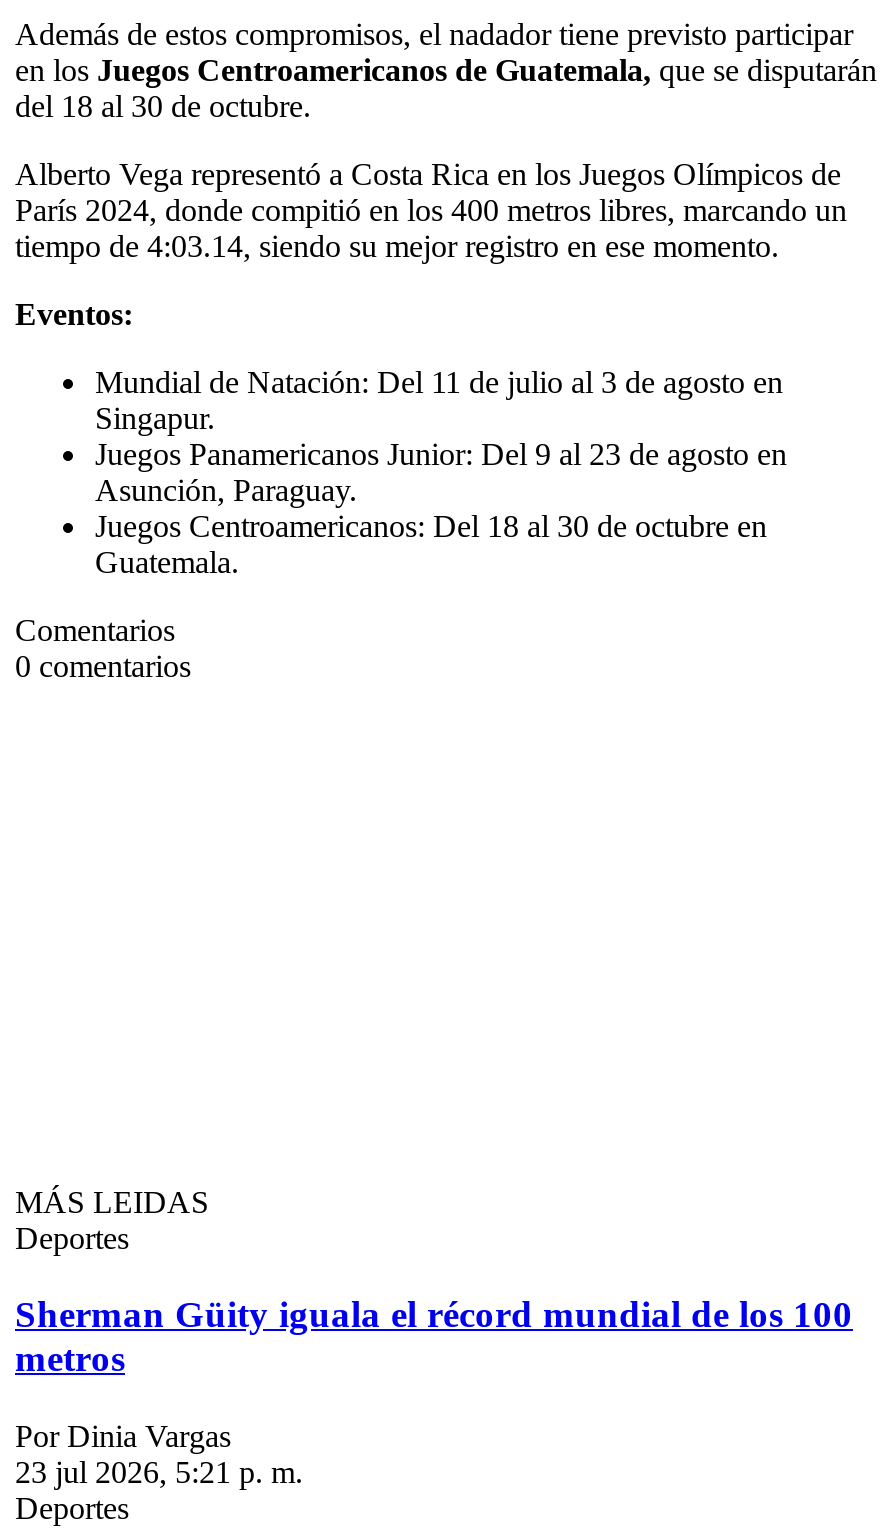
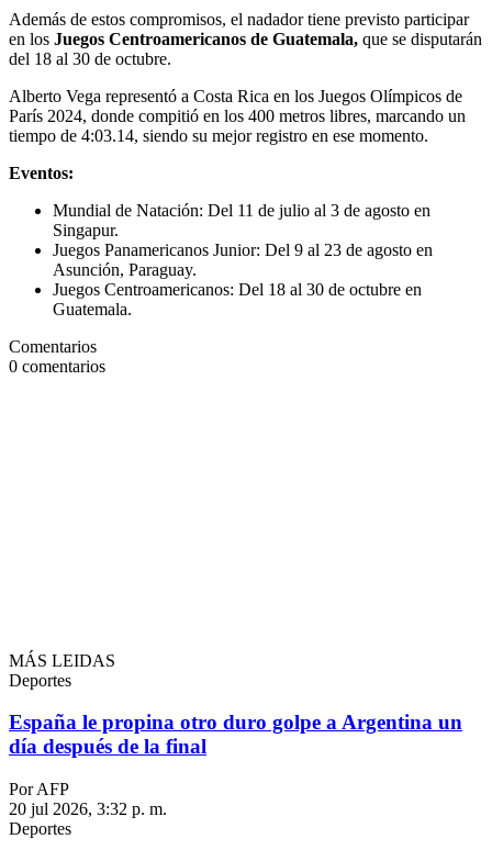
- Sherman Güity iguala el récord mundial de los 100
- metros
+ España le propina otro duro golpe a Argentina un
+ día después de la final

- Por Dinia Vargas
- 23 jul 2026, 5:21 p. m.
+ Por AFP
+ 20 jul 2026, 3:32 p. m.
